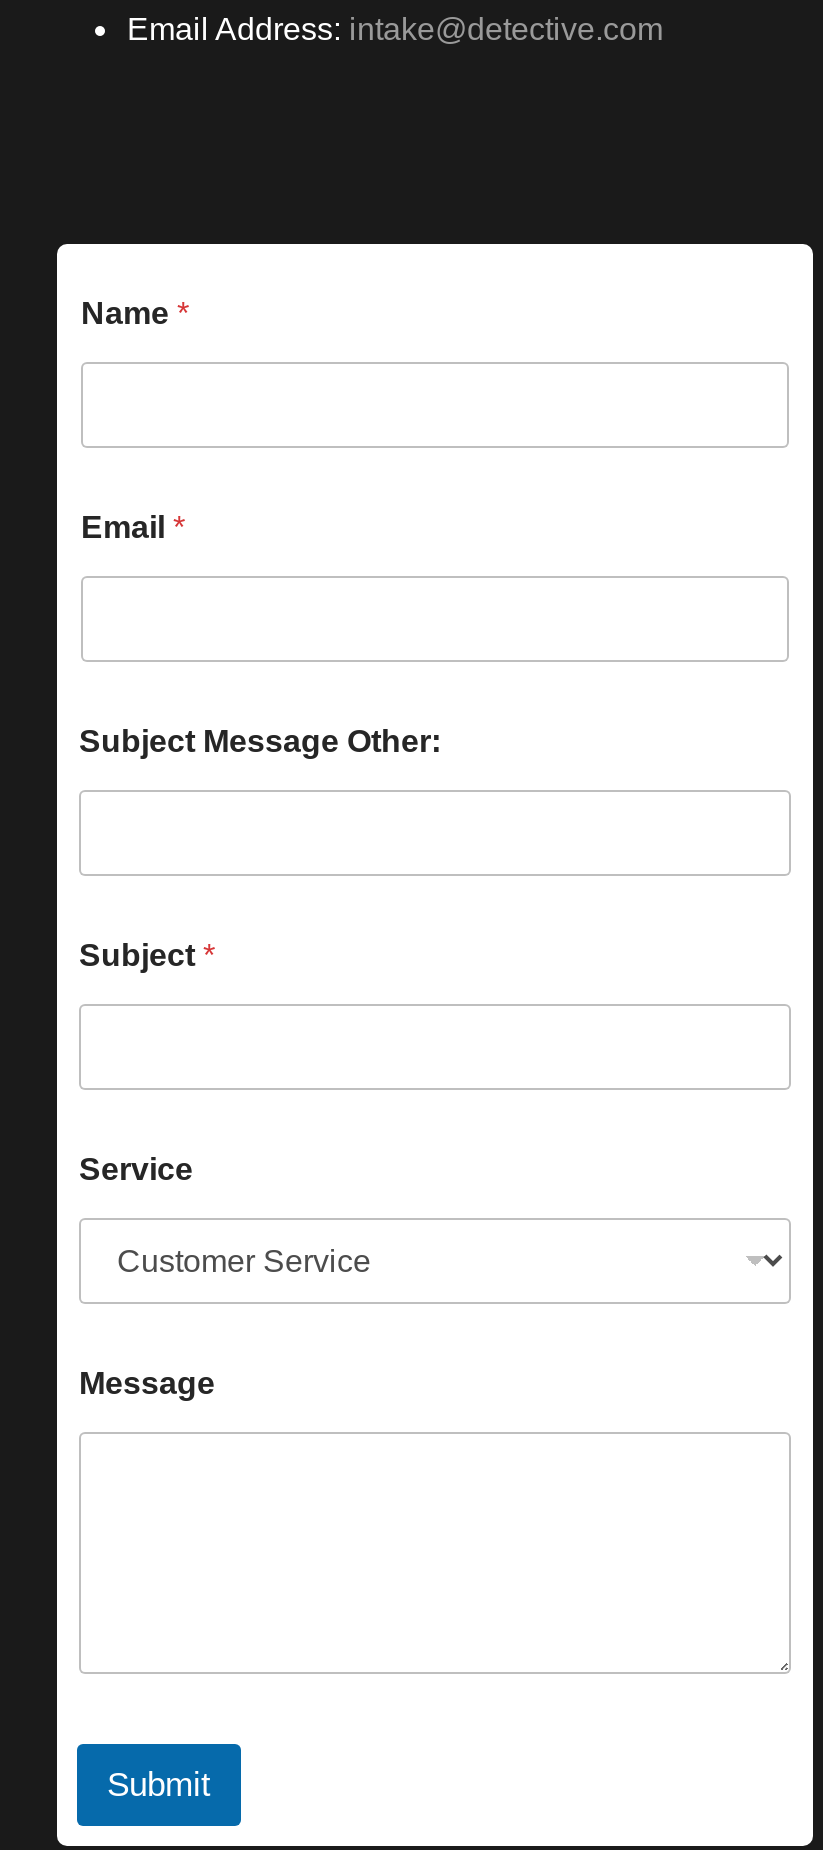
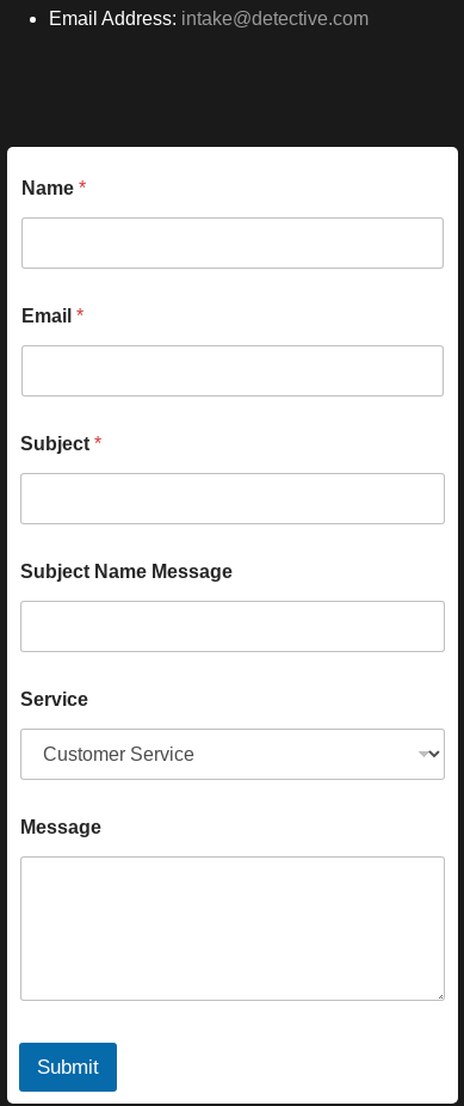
- Subject Message Other:

moved up: Subject *

+ Subject Name Message
